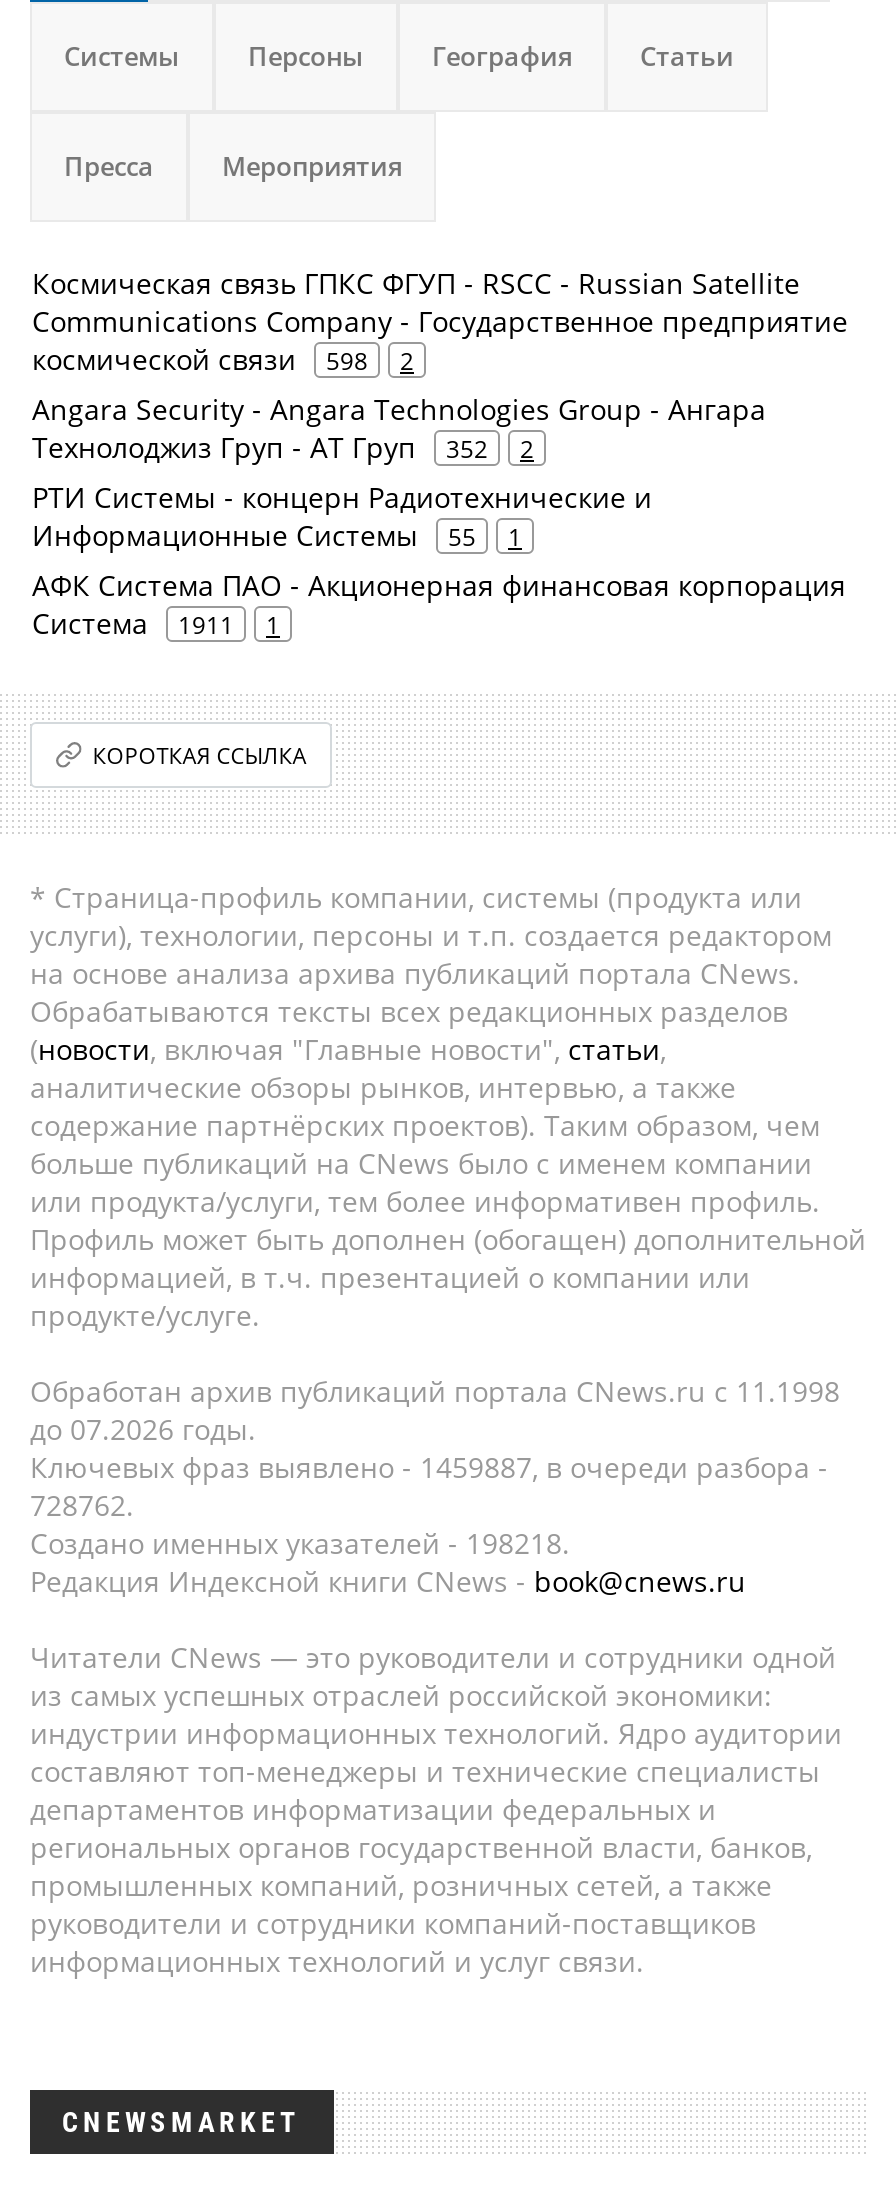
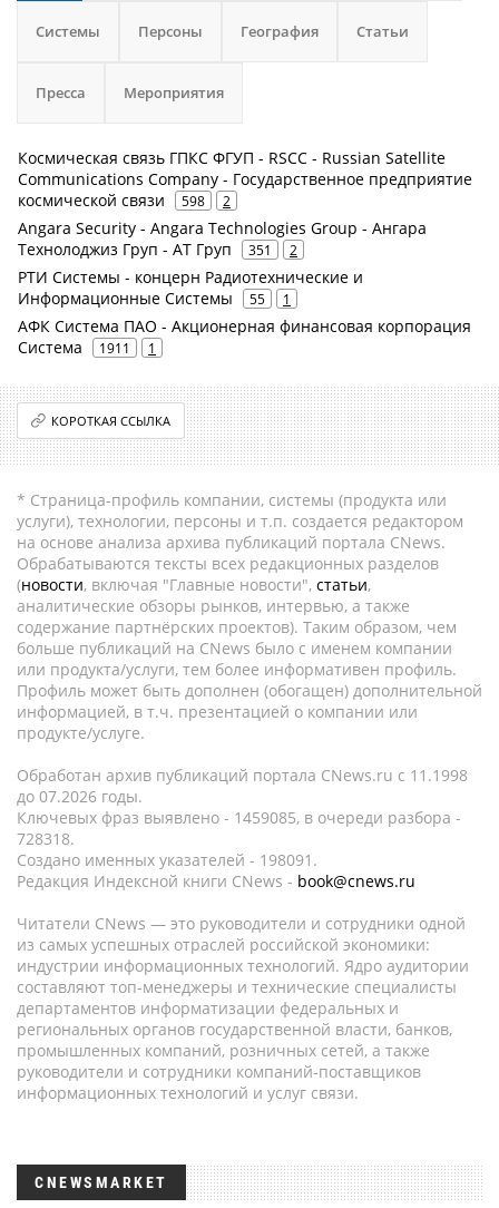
- Технолоджиз Груп - АТ Груп 352 2
+ Технолоджиз Груп - АТ Груп 351 2

- Ключевых фраз выявлено - 1459887, в очереди разбора -
+ Ключевых фраз выявлено - 1459085, в очереди разбора -

- 728762.
+ 728318.

- Создано именных указателей - 198218.
+ Создано именных указателей - 198091.
